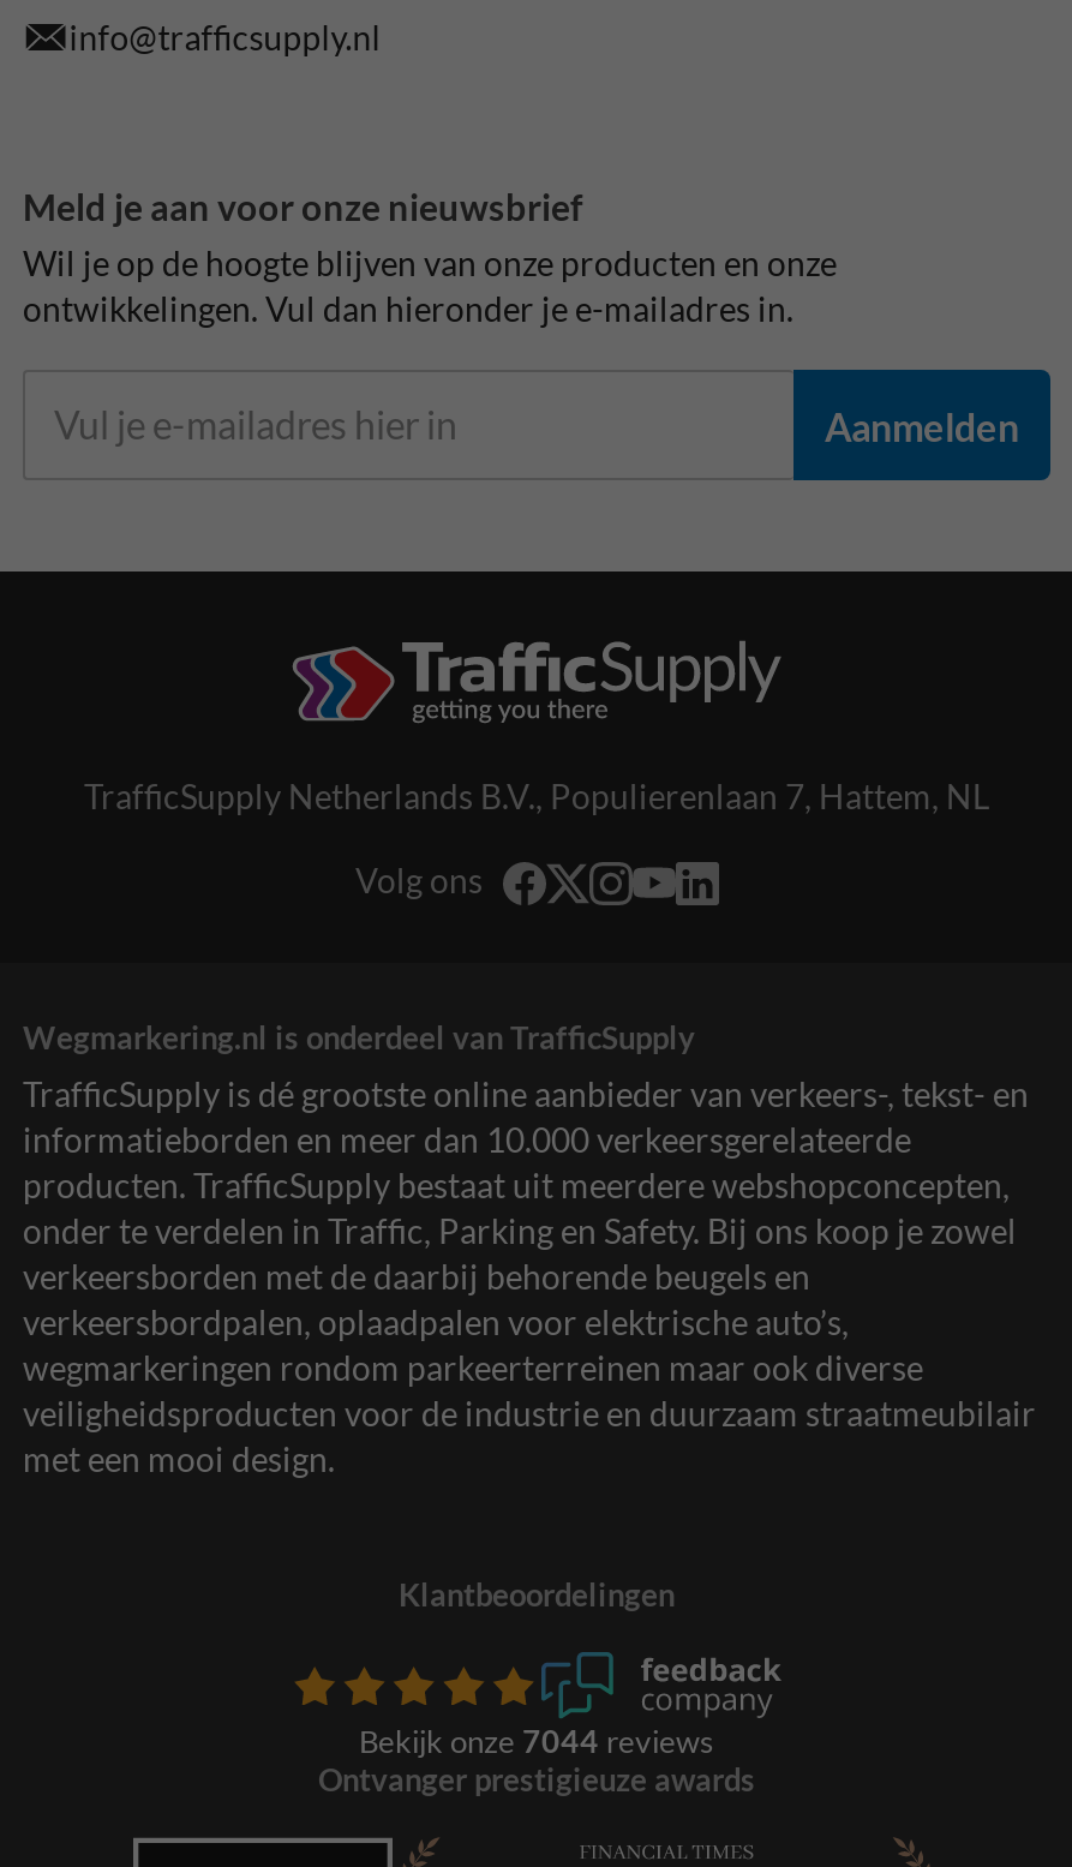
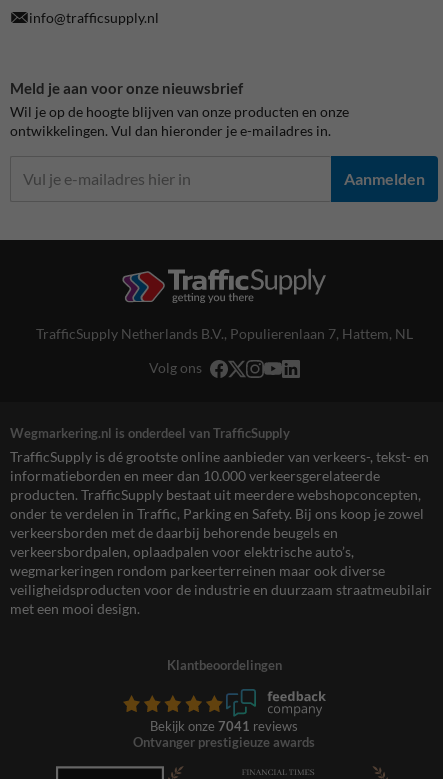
- Bekijk onze 7044 reviews
+ Bekijk onze 7041 reviews
